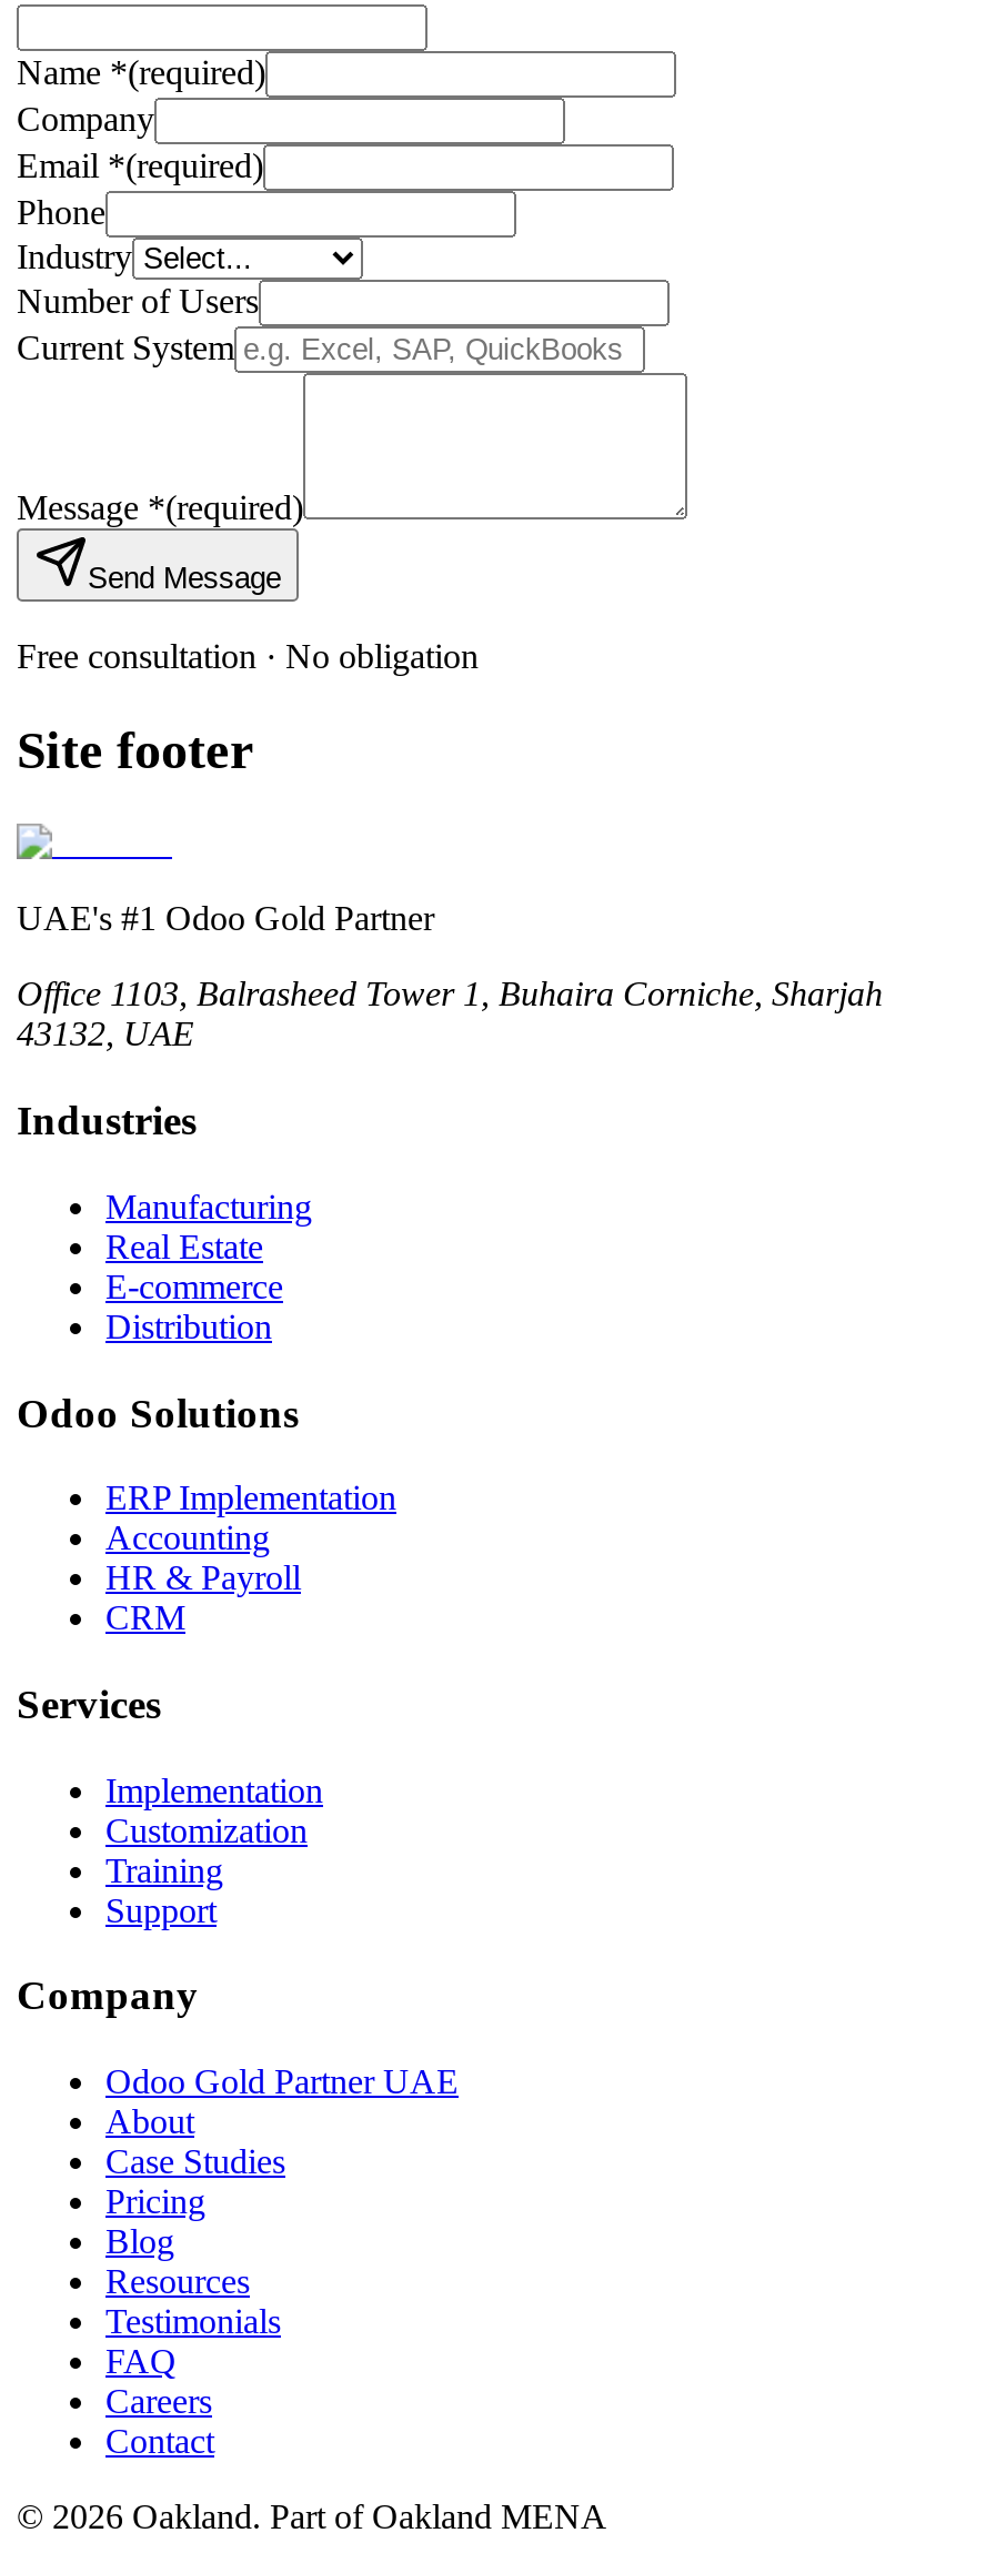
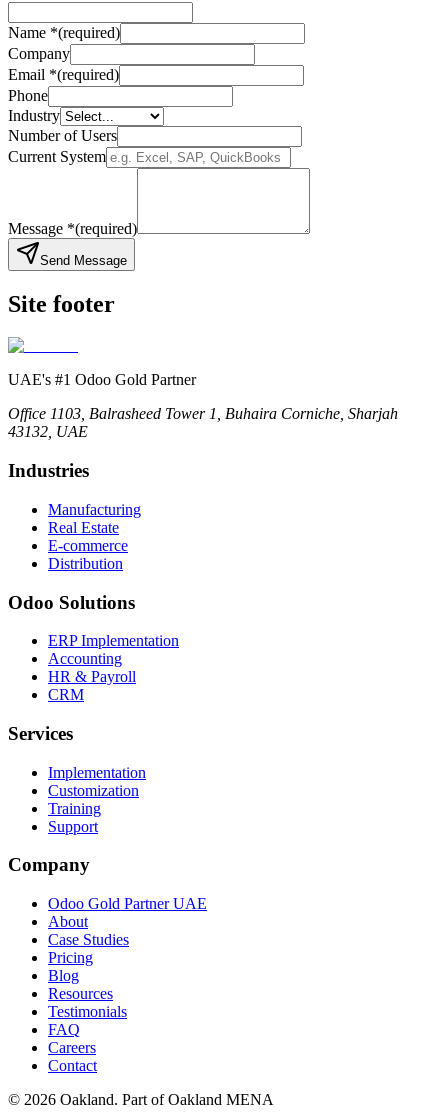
- Free consultation · No obligation
